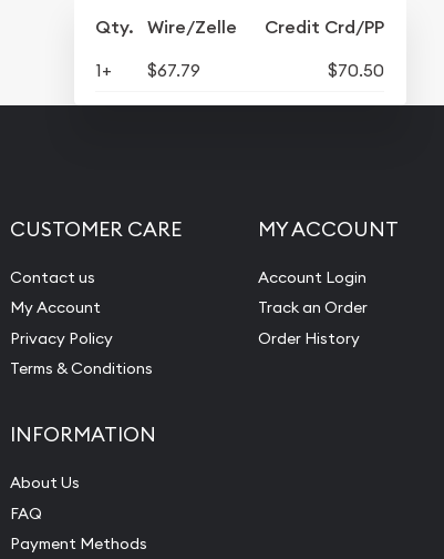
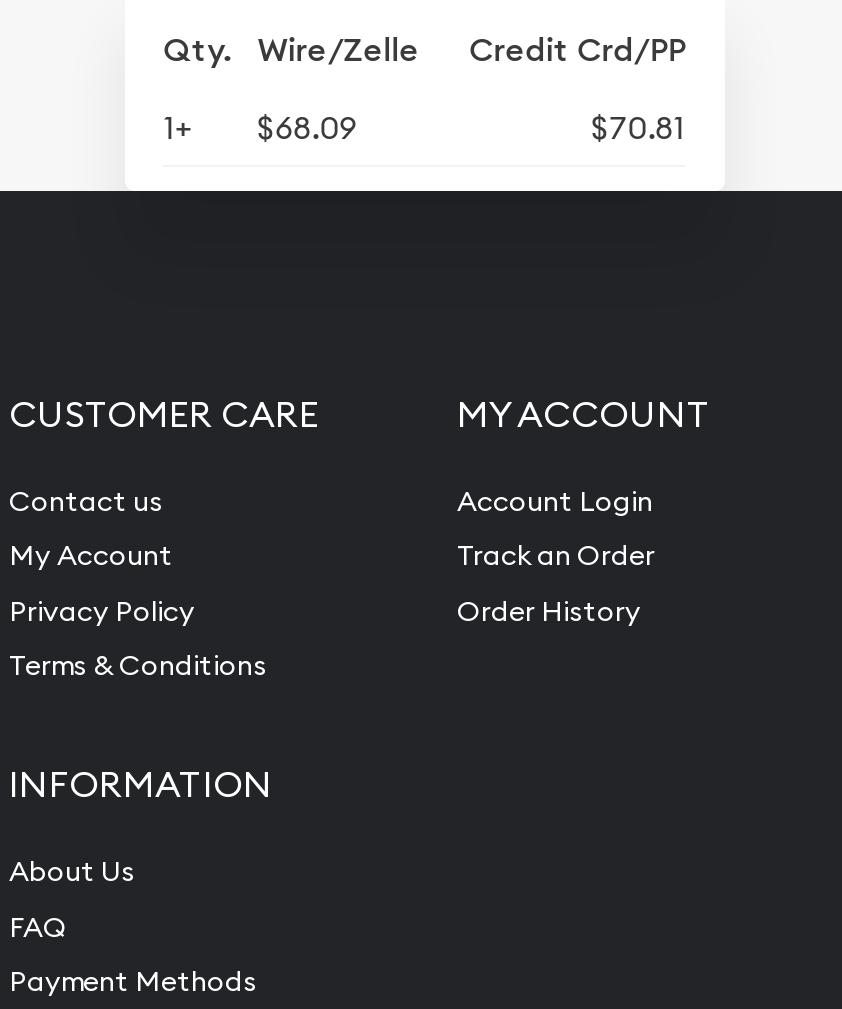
- 1+ $67.79
+ 1+ $68.09

- $70.50
+ $70.81
